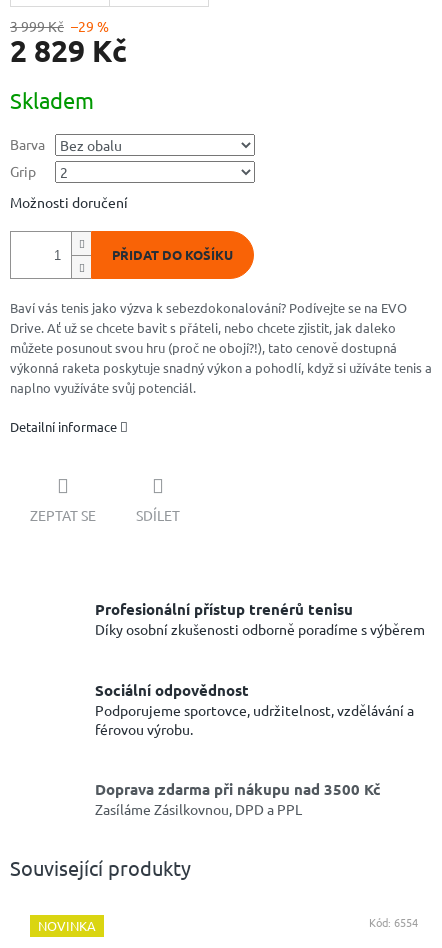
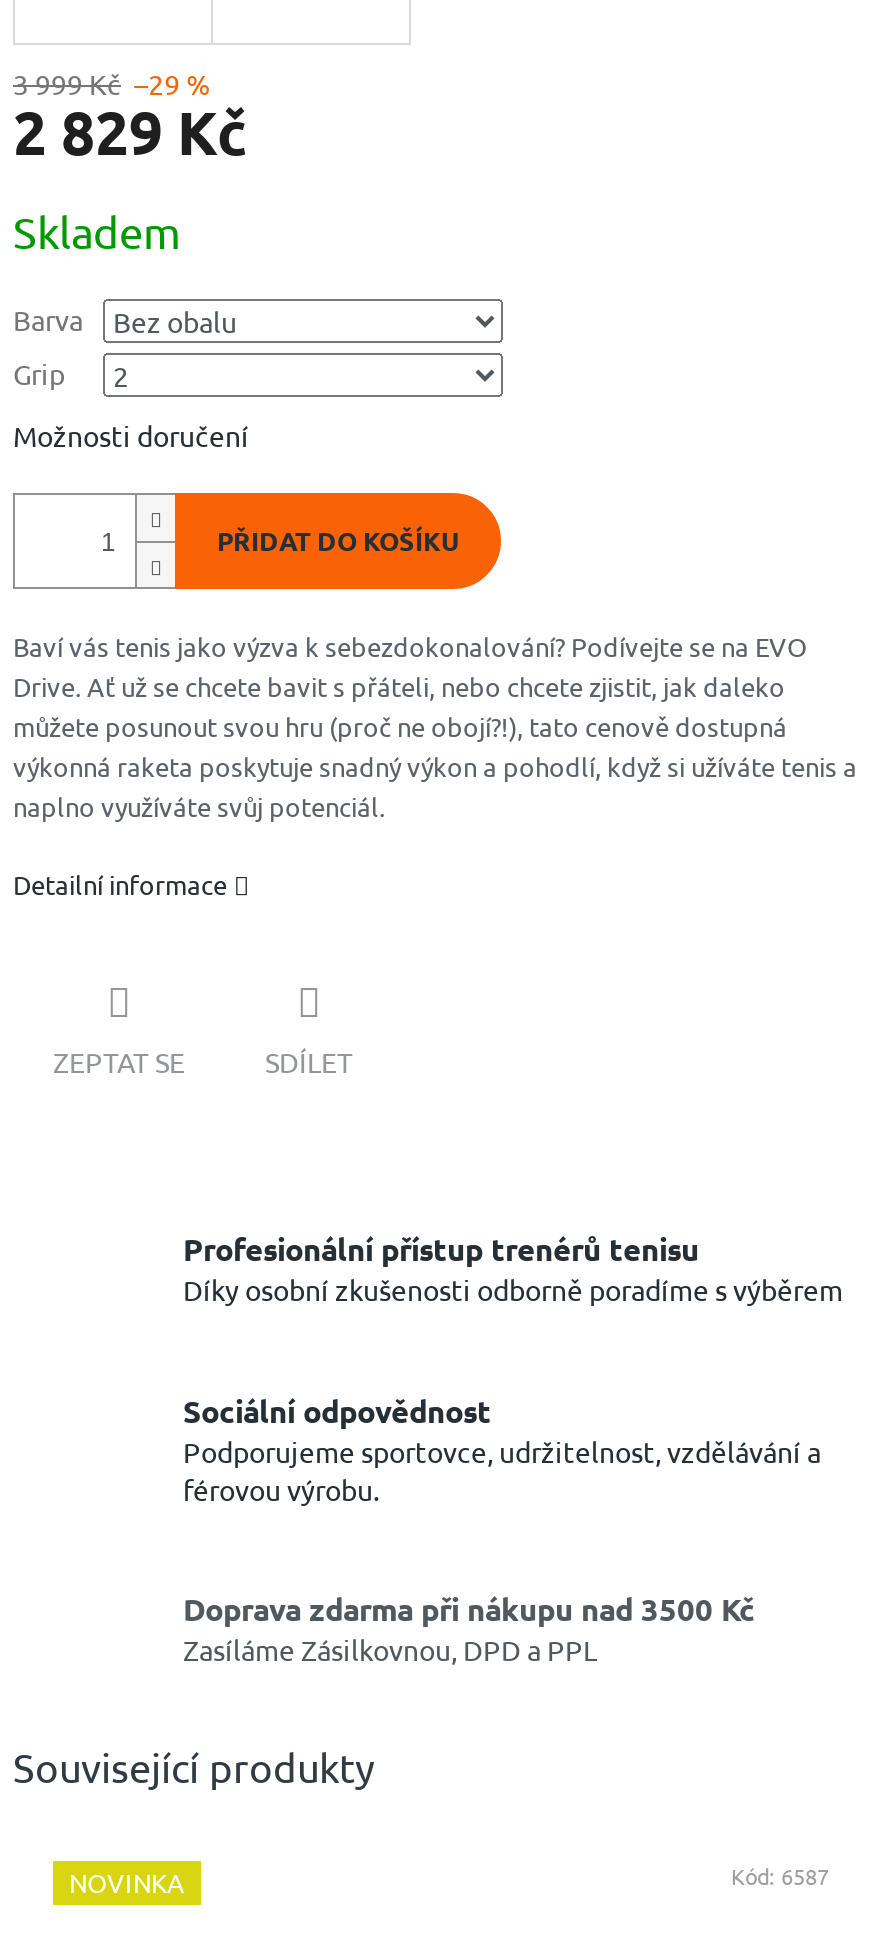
- Kód: 6554
+ Kód: 6587
